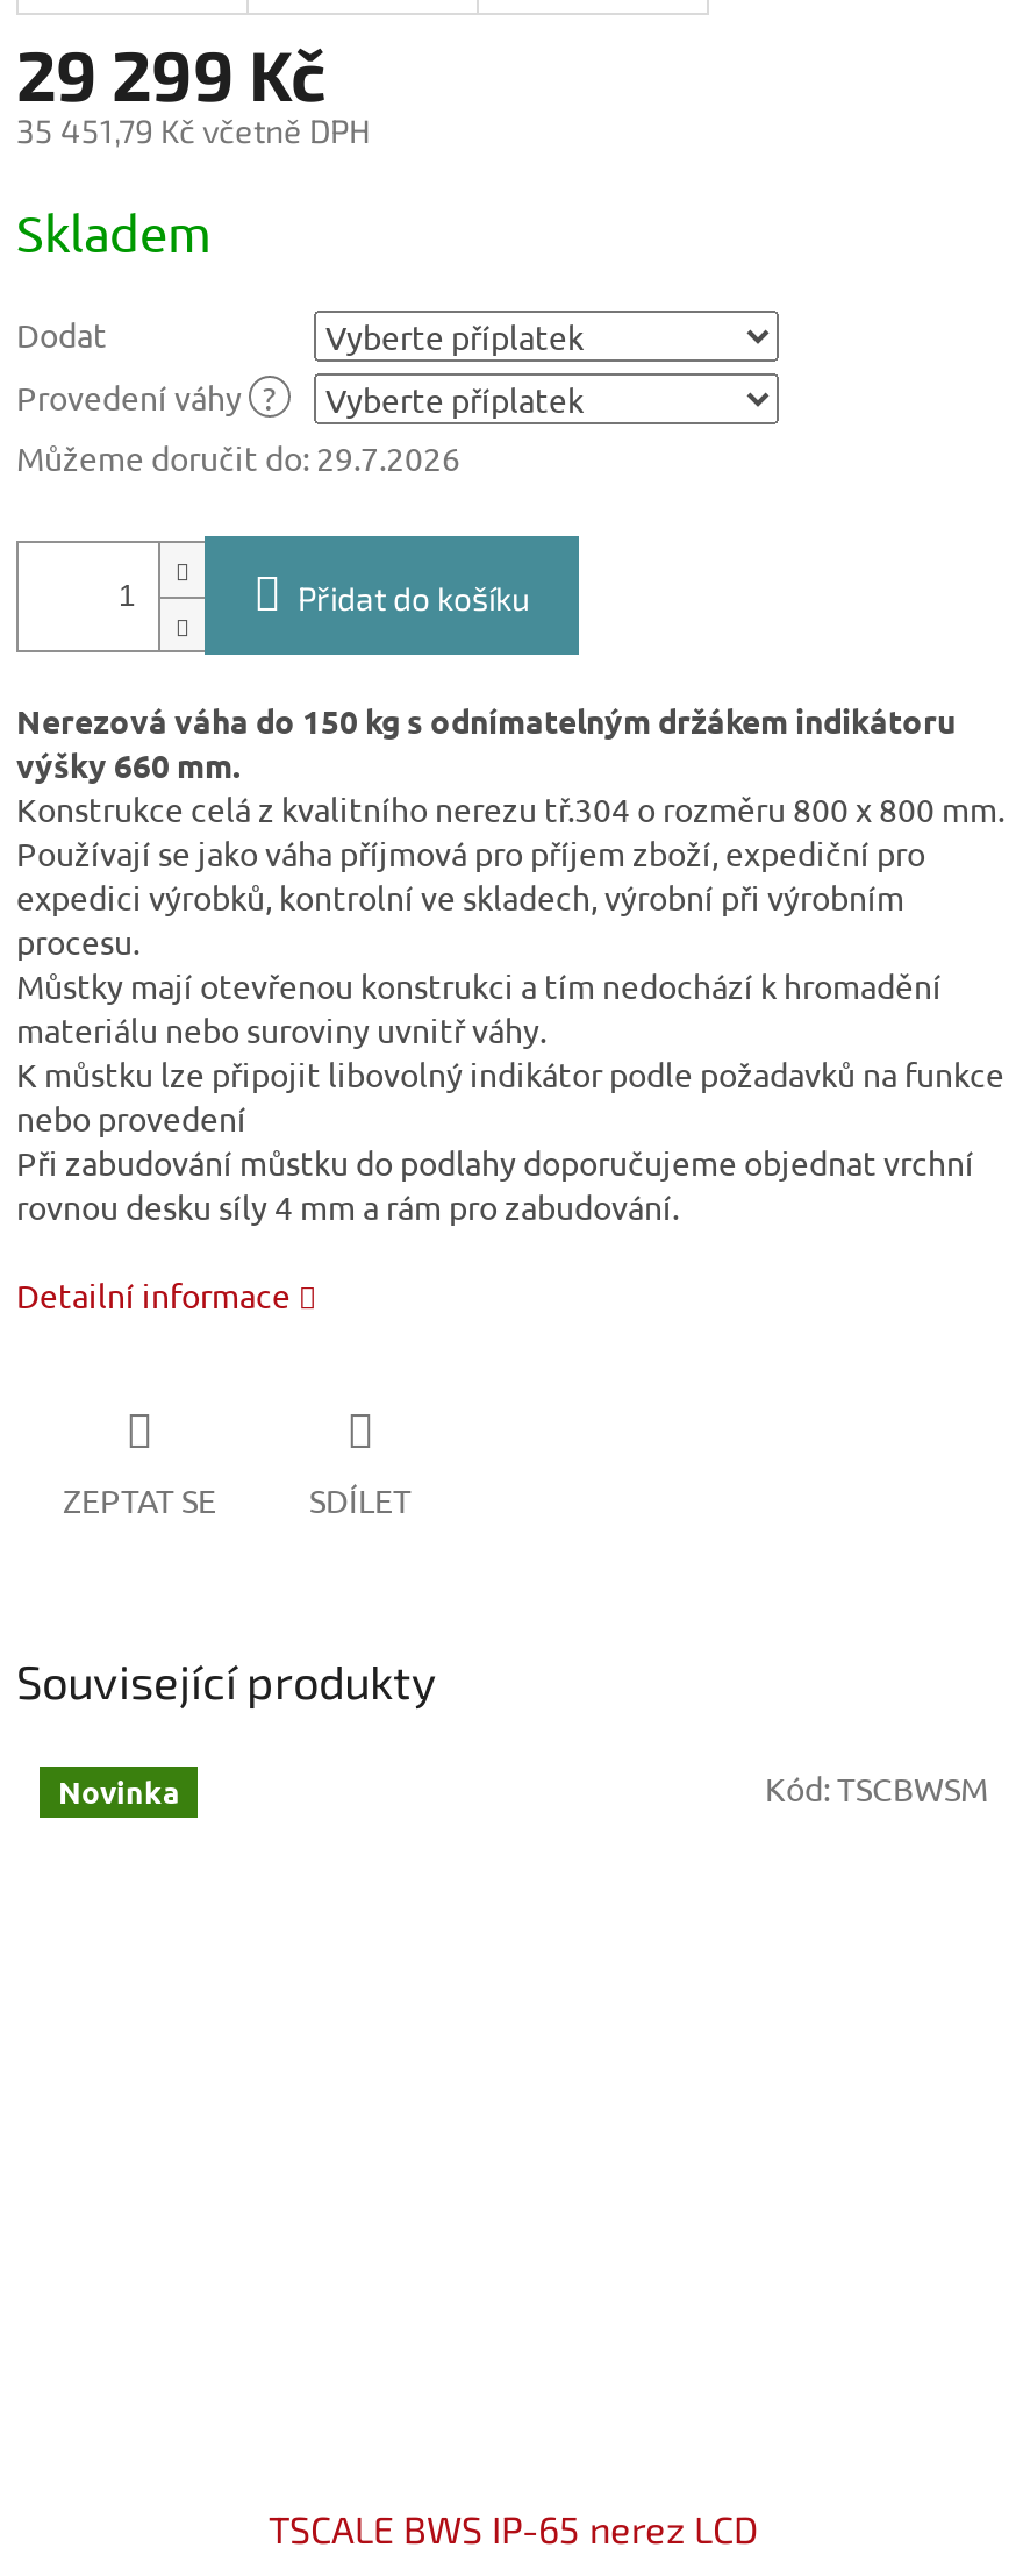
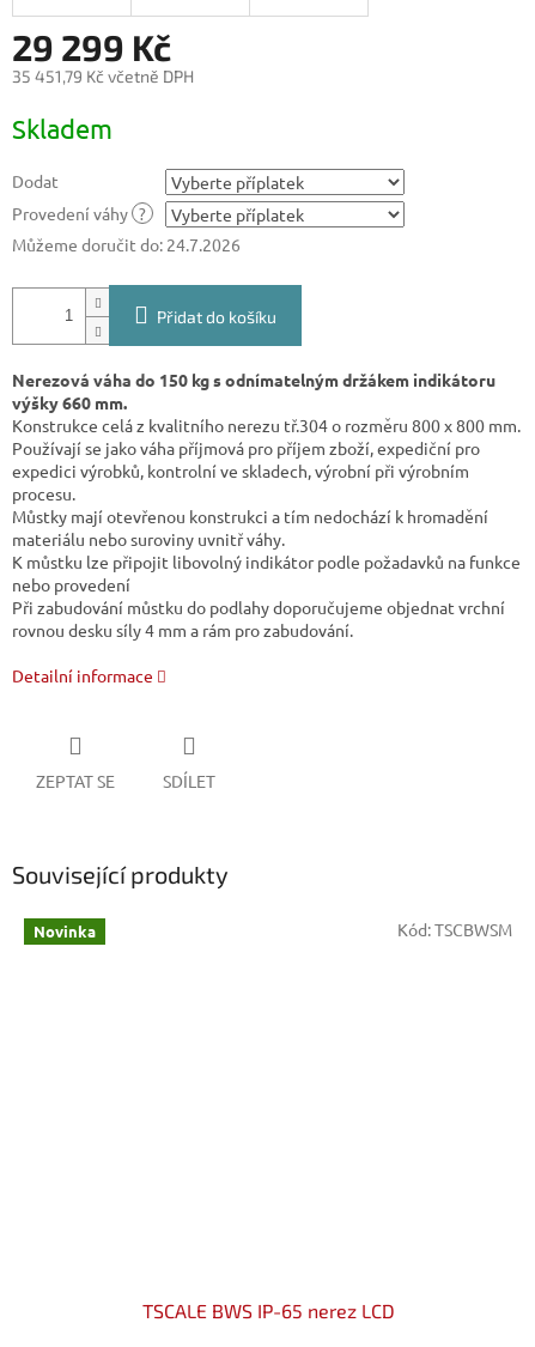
- Můžeme doručit do: 29.7.2026
+ Můžeme doručit do: 24.7.2026
